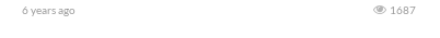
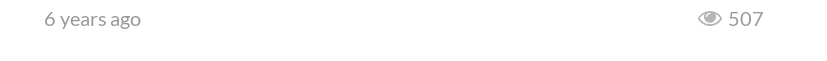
- 1687
+ 507
